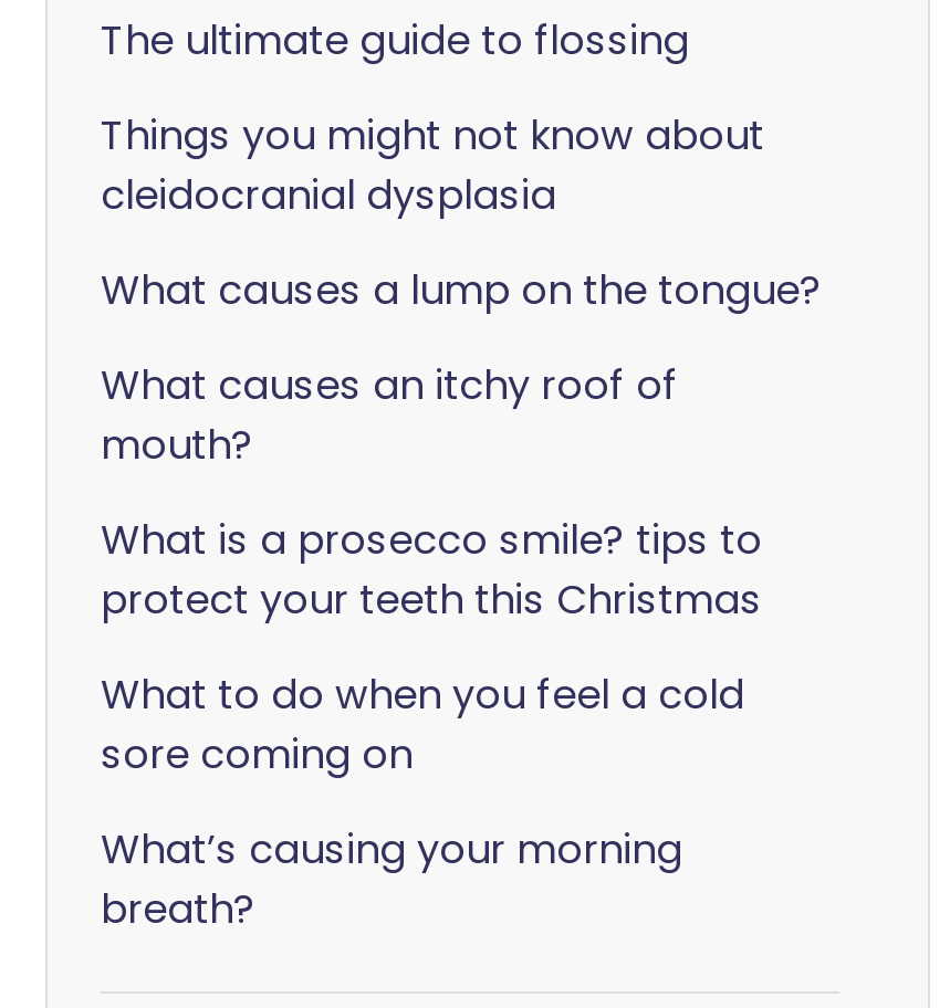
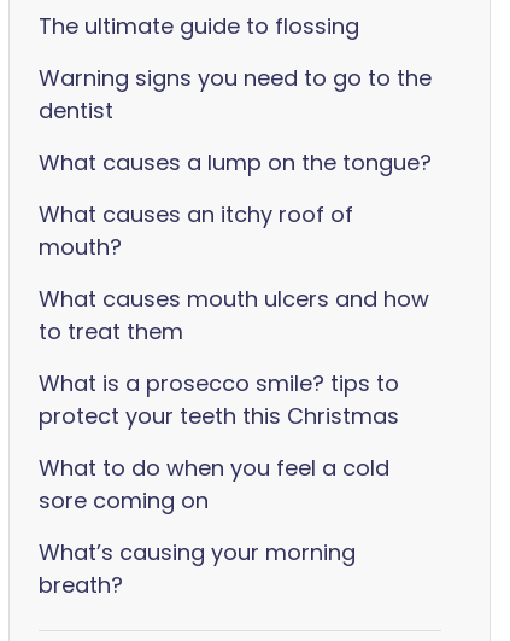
- Things you might not know about
- cleidocranial dysplasia
+ Warning signs you need to go to the
+ dentist

+ What causes mouth ulcers and how
+ to treat them
